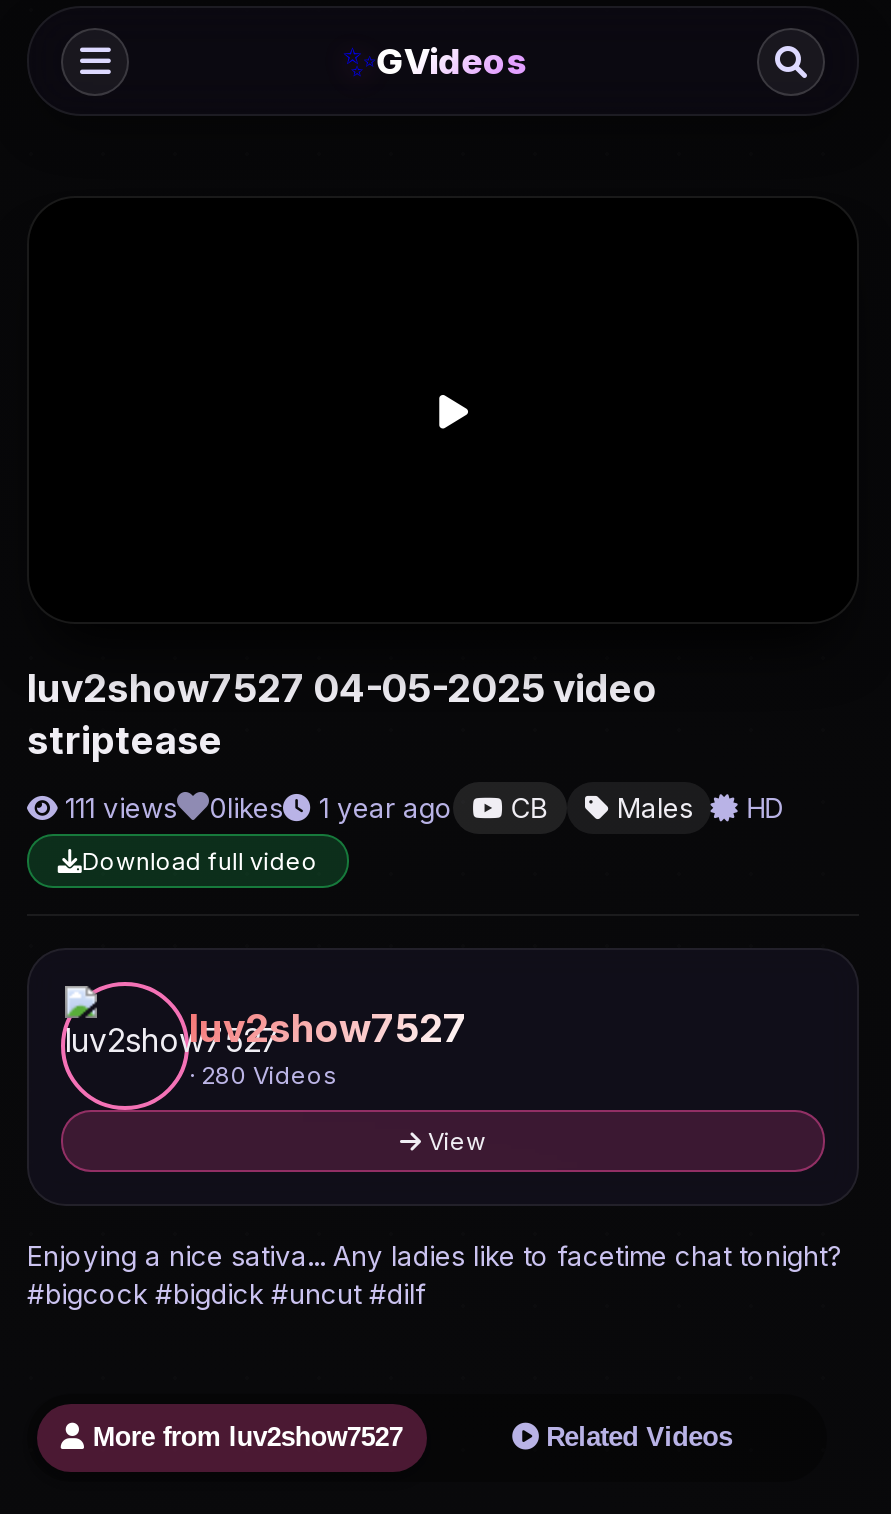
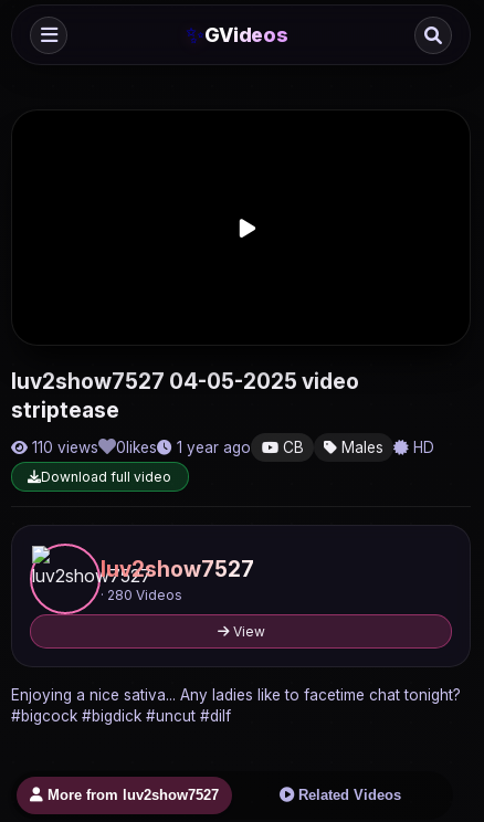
- 111 views
+ 110 views
